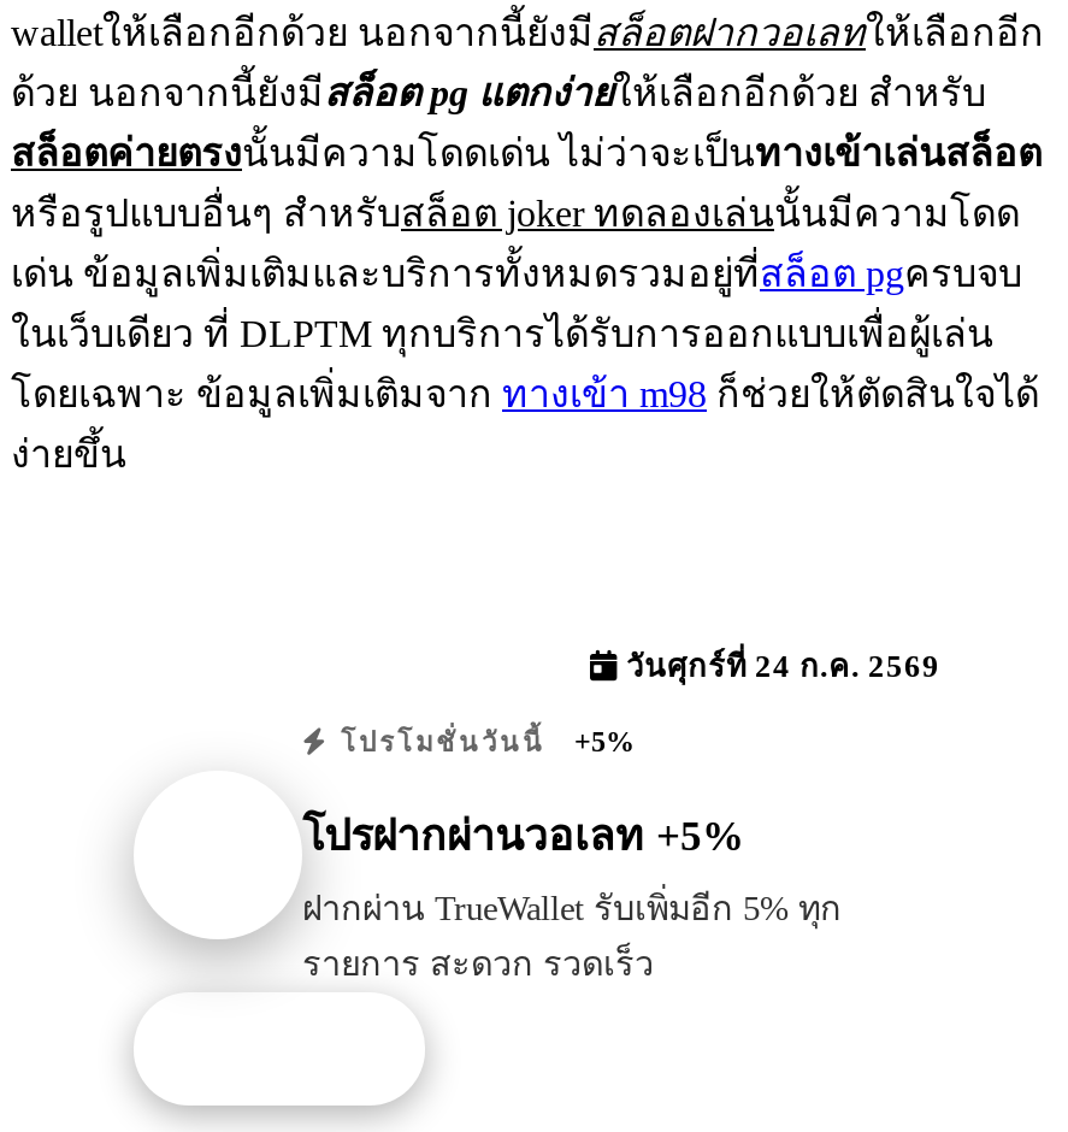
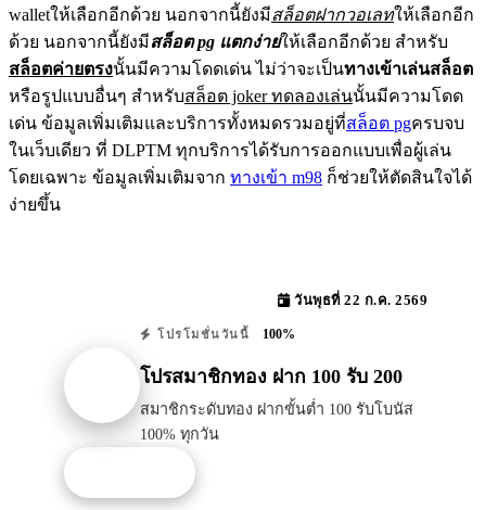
- วันศุกร์ที่ 24 ก.ค. 2569
+ วันพุธที่ 22 ก.ค. 2569

- โปรโมชั่นวันนี้ +5%
+ โปรโมชั่นวันนี้ 100%

- โปรฝากผ่านวอเลท +5%
+ โปรสมาชิกทอง ฝาก 100 รับ 200

- ฝากผ่าน TrueWallet รับเพิ่มอีก 5% ทุก
- รายการ สะดวก รวดเร็ว
+ สมาชิกระดับทอง ฝากขั้นต่ำ 100 รับโบนัส
+ 100% ทุกวัน
